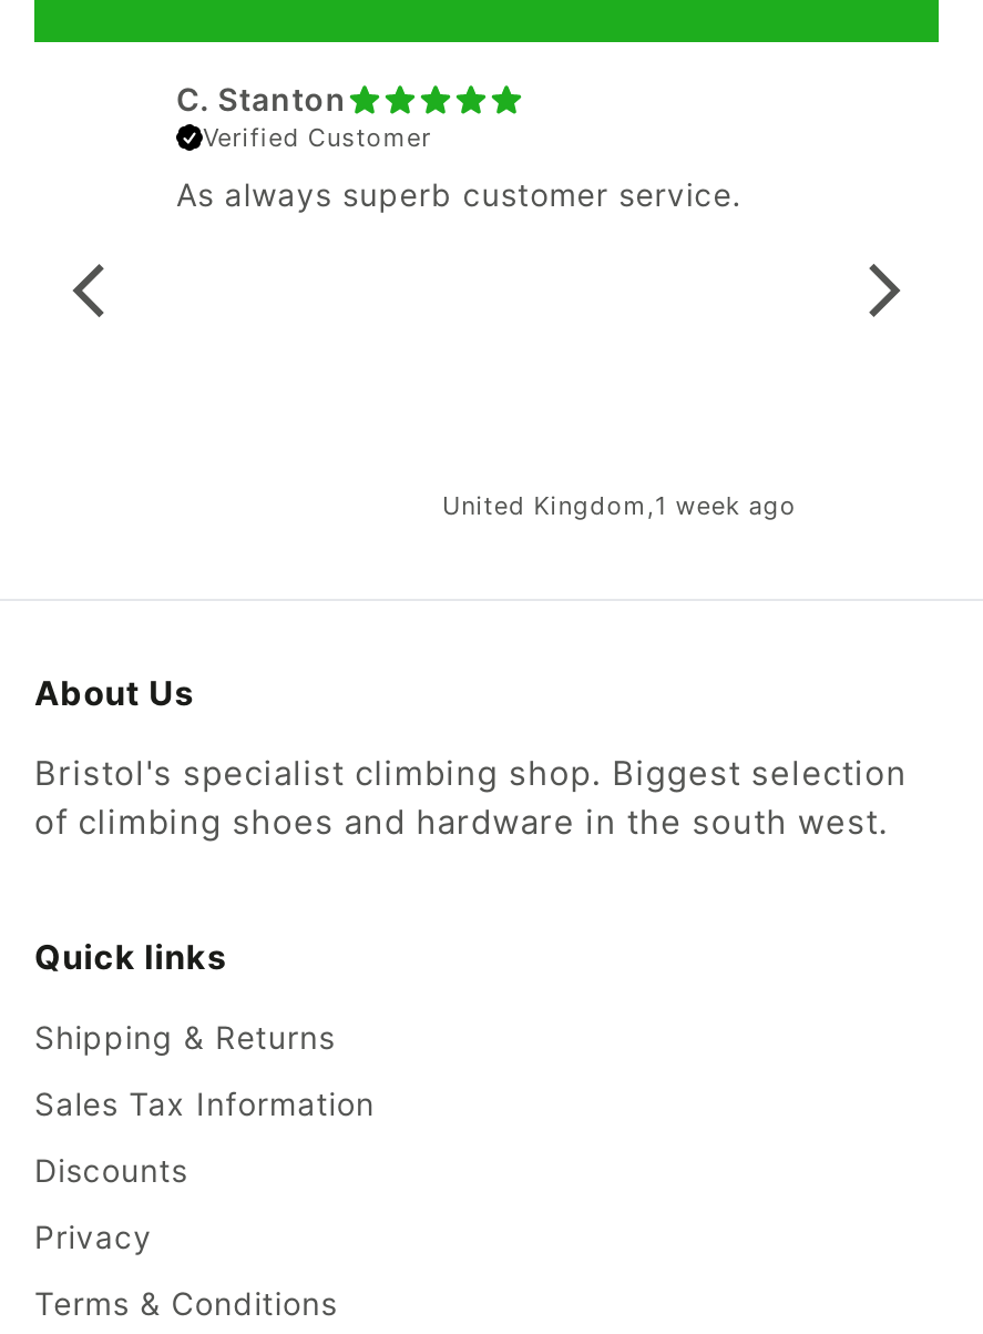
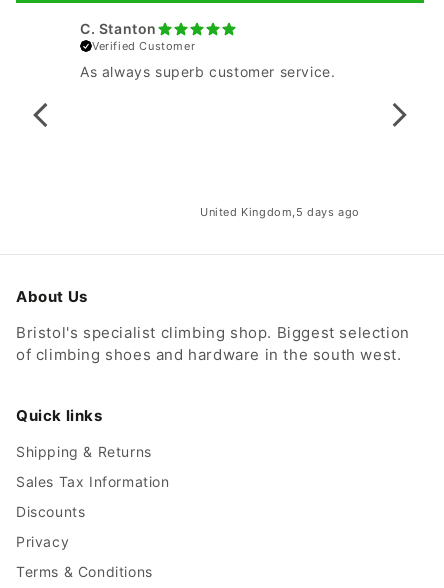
- United Kingdom, 1 week ago
+ United Kingdom, 5 days ago
